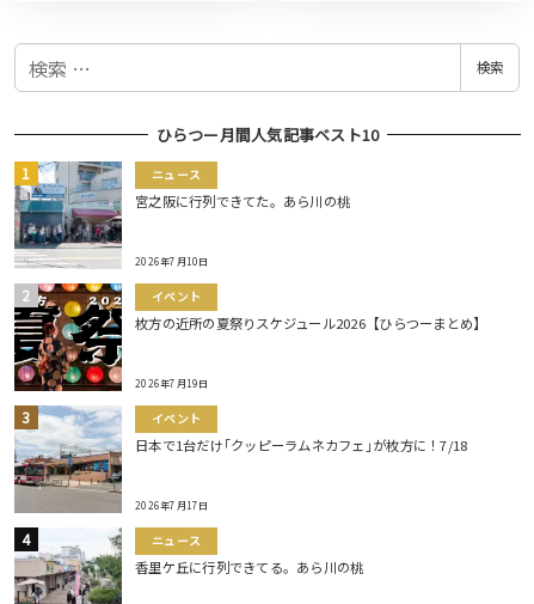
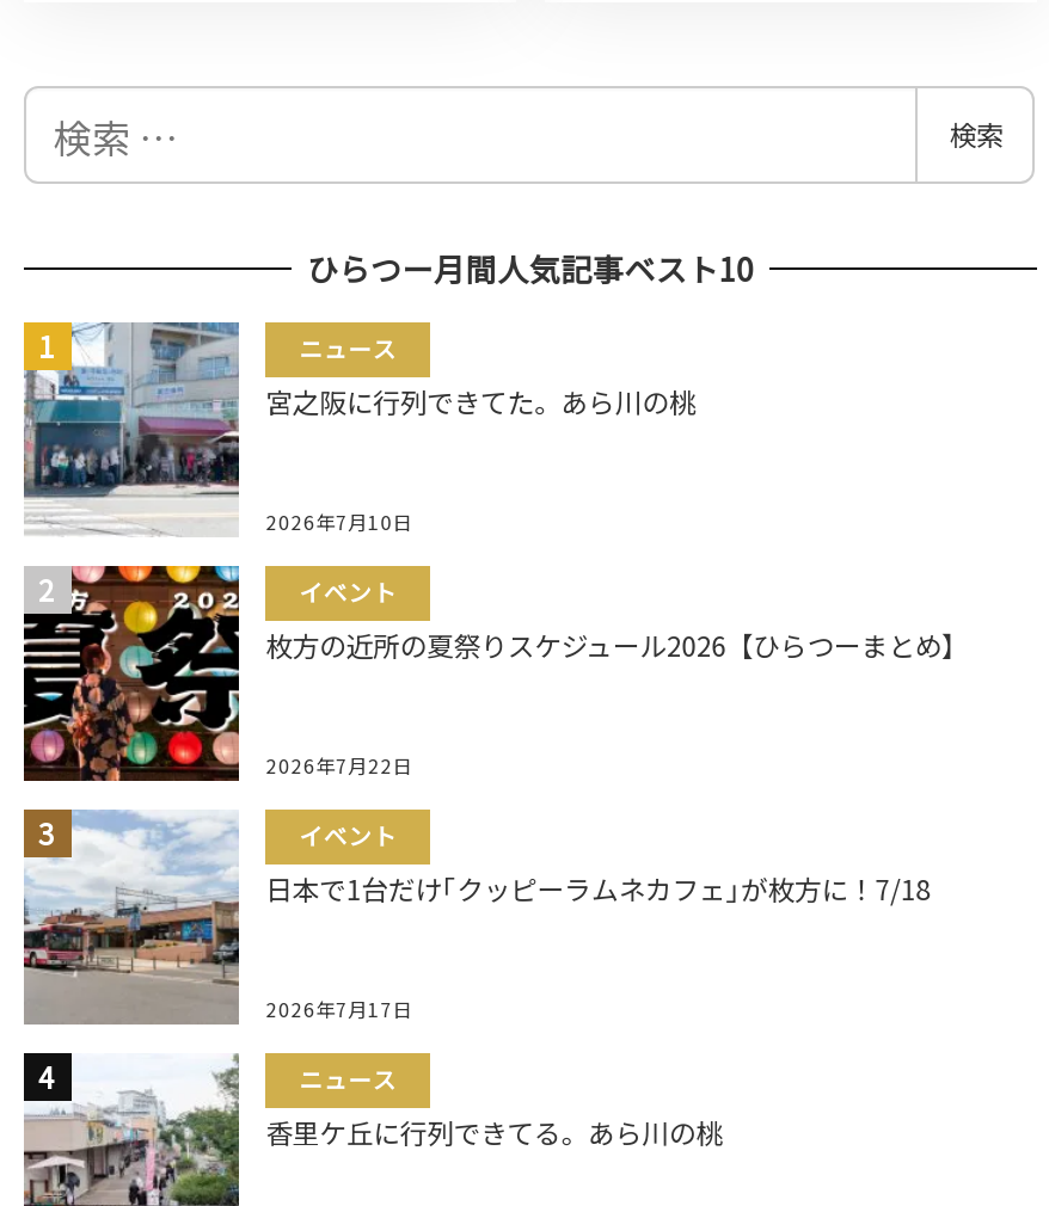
- 2026年7月19日
+ 2026年7月22日
